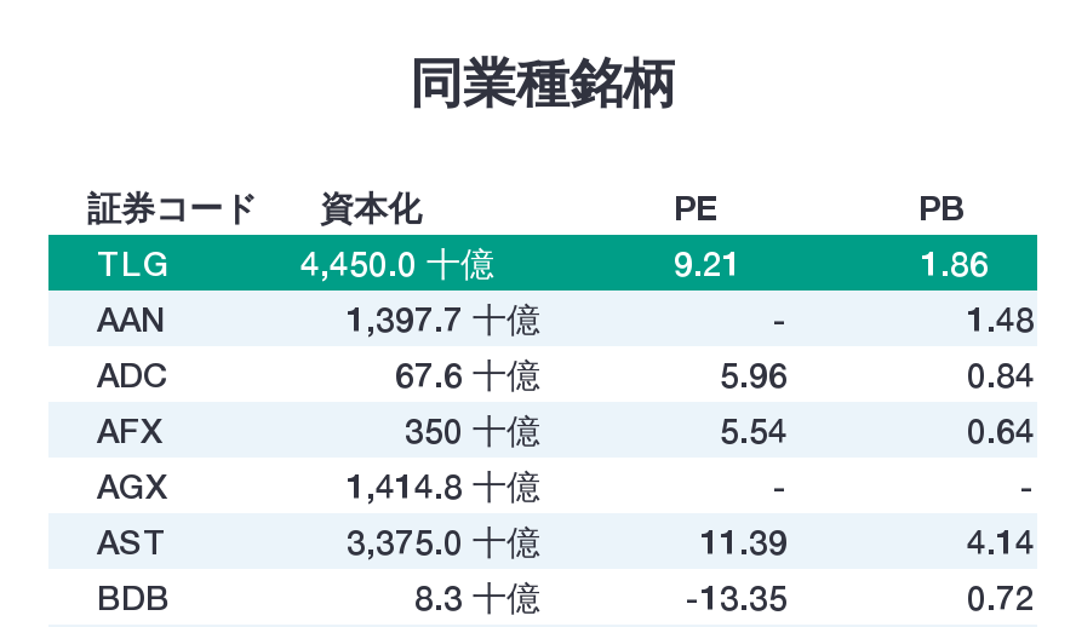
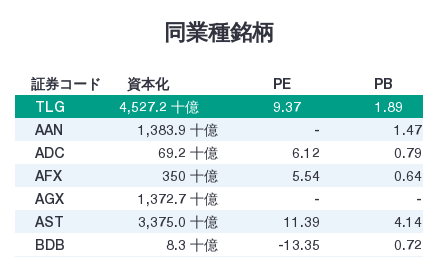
- 4,450.0十億
+ 4,527.2十億

- 9.21
+ 9.37

- 1.86
+ 1.89

- 1,397.7十億
+ 1,383.9十億

- 1.48
+ 1.47

- 67.6十億
+ 69.2十億

- 5.96
+ 6.12

- 0.84
+ 0.79

- 1,414.8十億
+ 1,372.7十億
